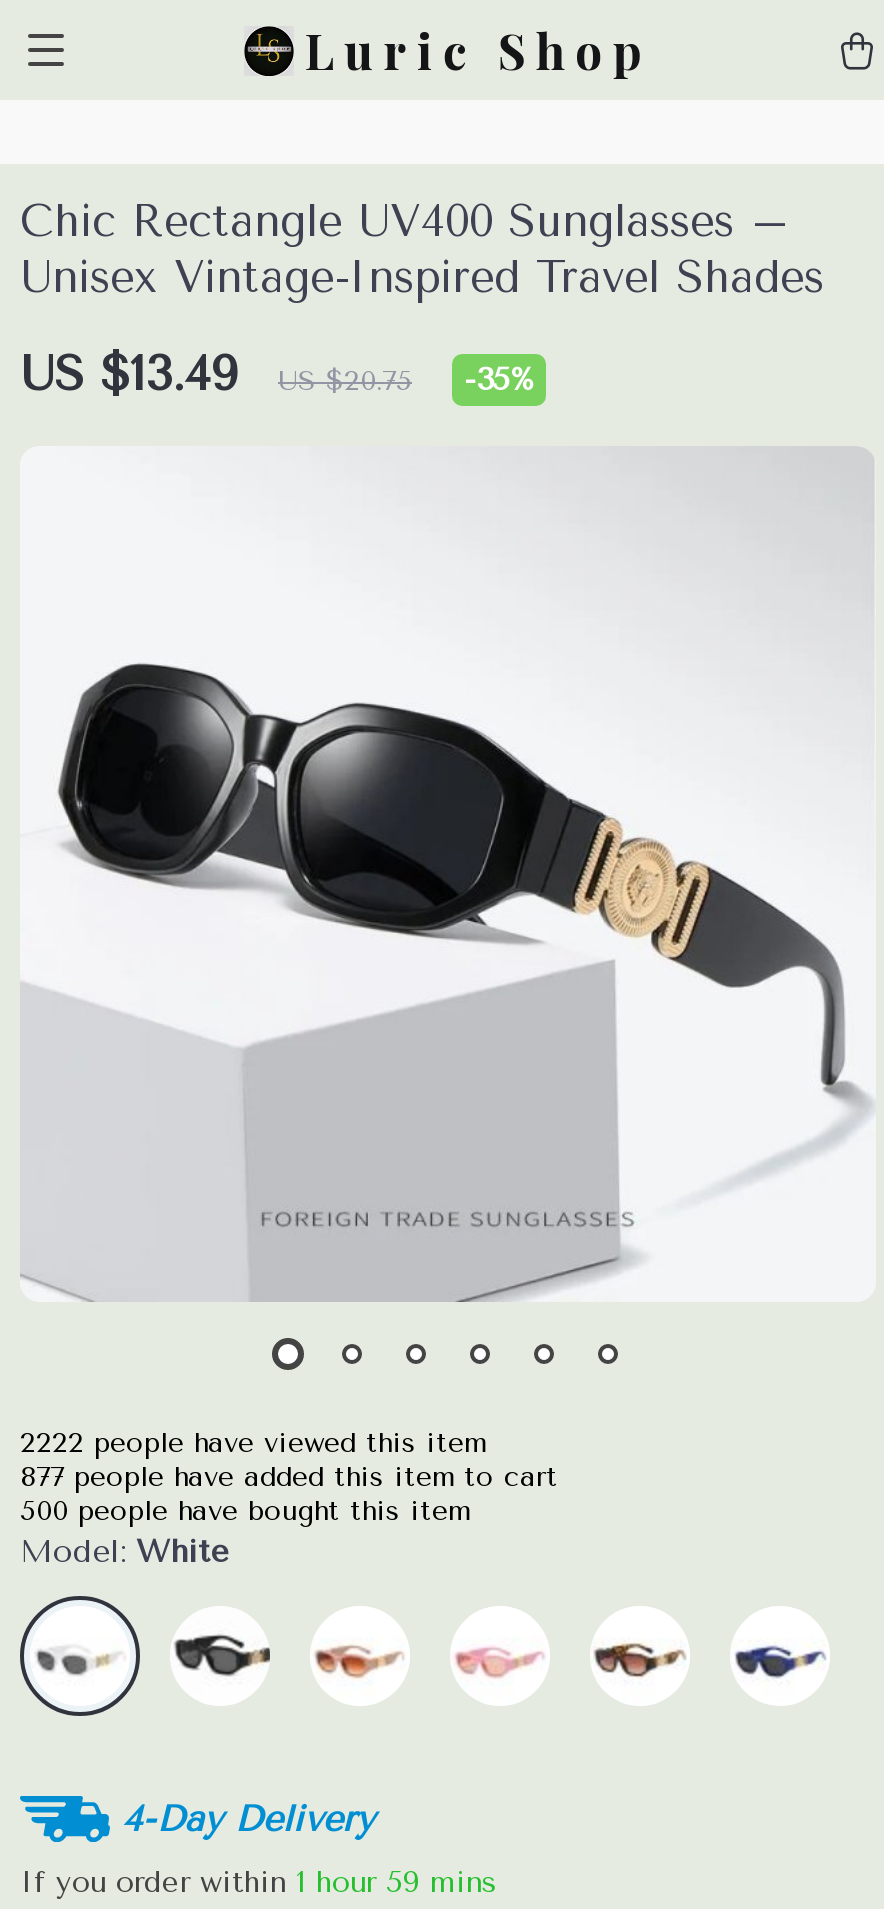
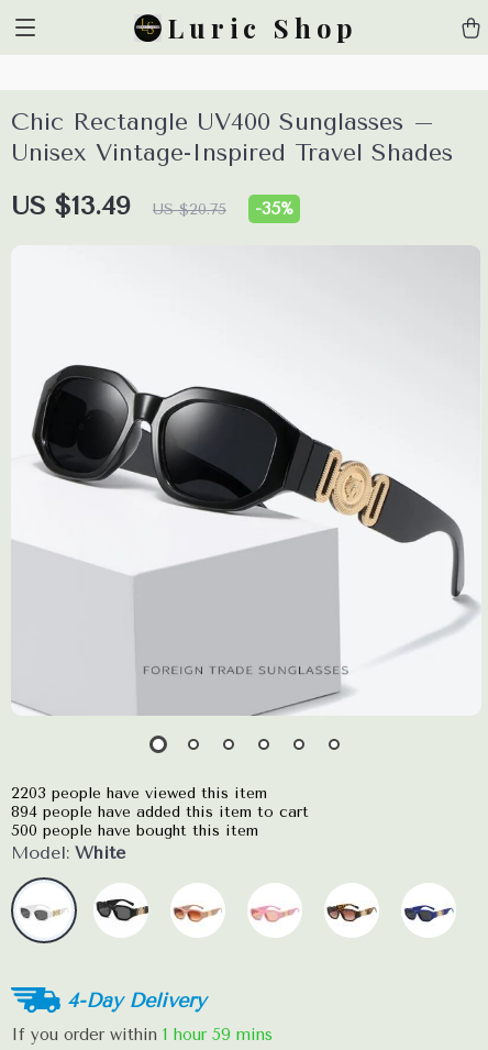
- 2222 people have viewed this item
+ 2203 people have viewed this item

- 877 people have added this item to cart
+ 894 people have added this item to cart
